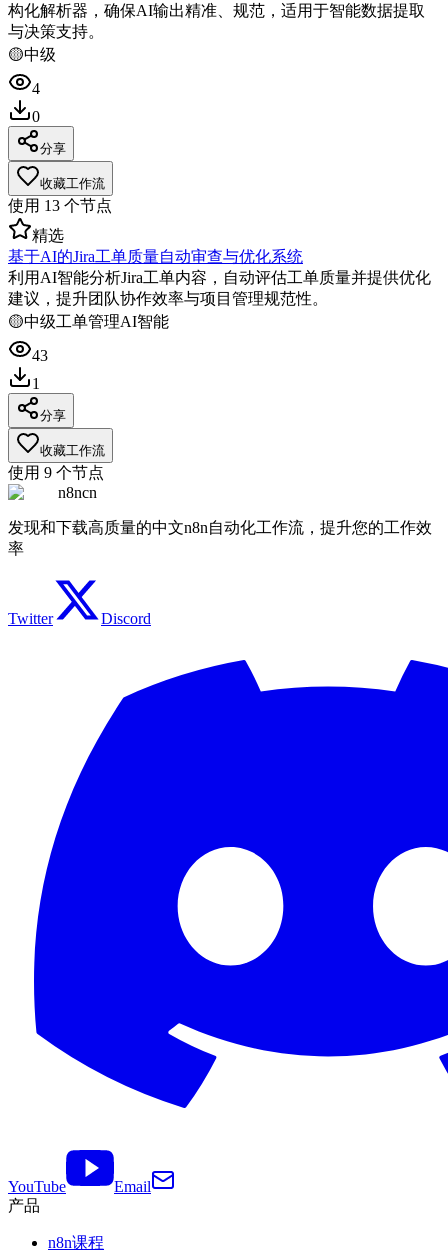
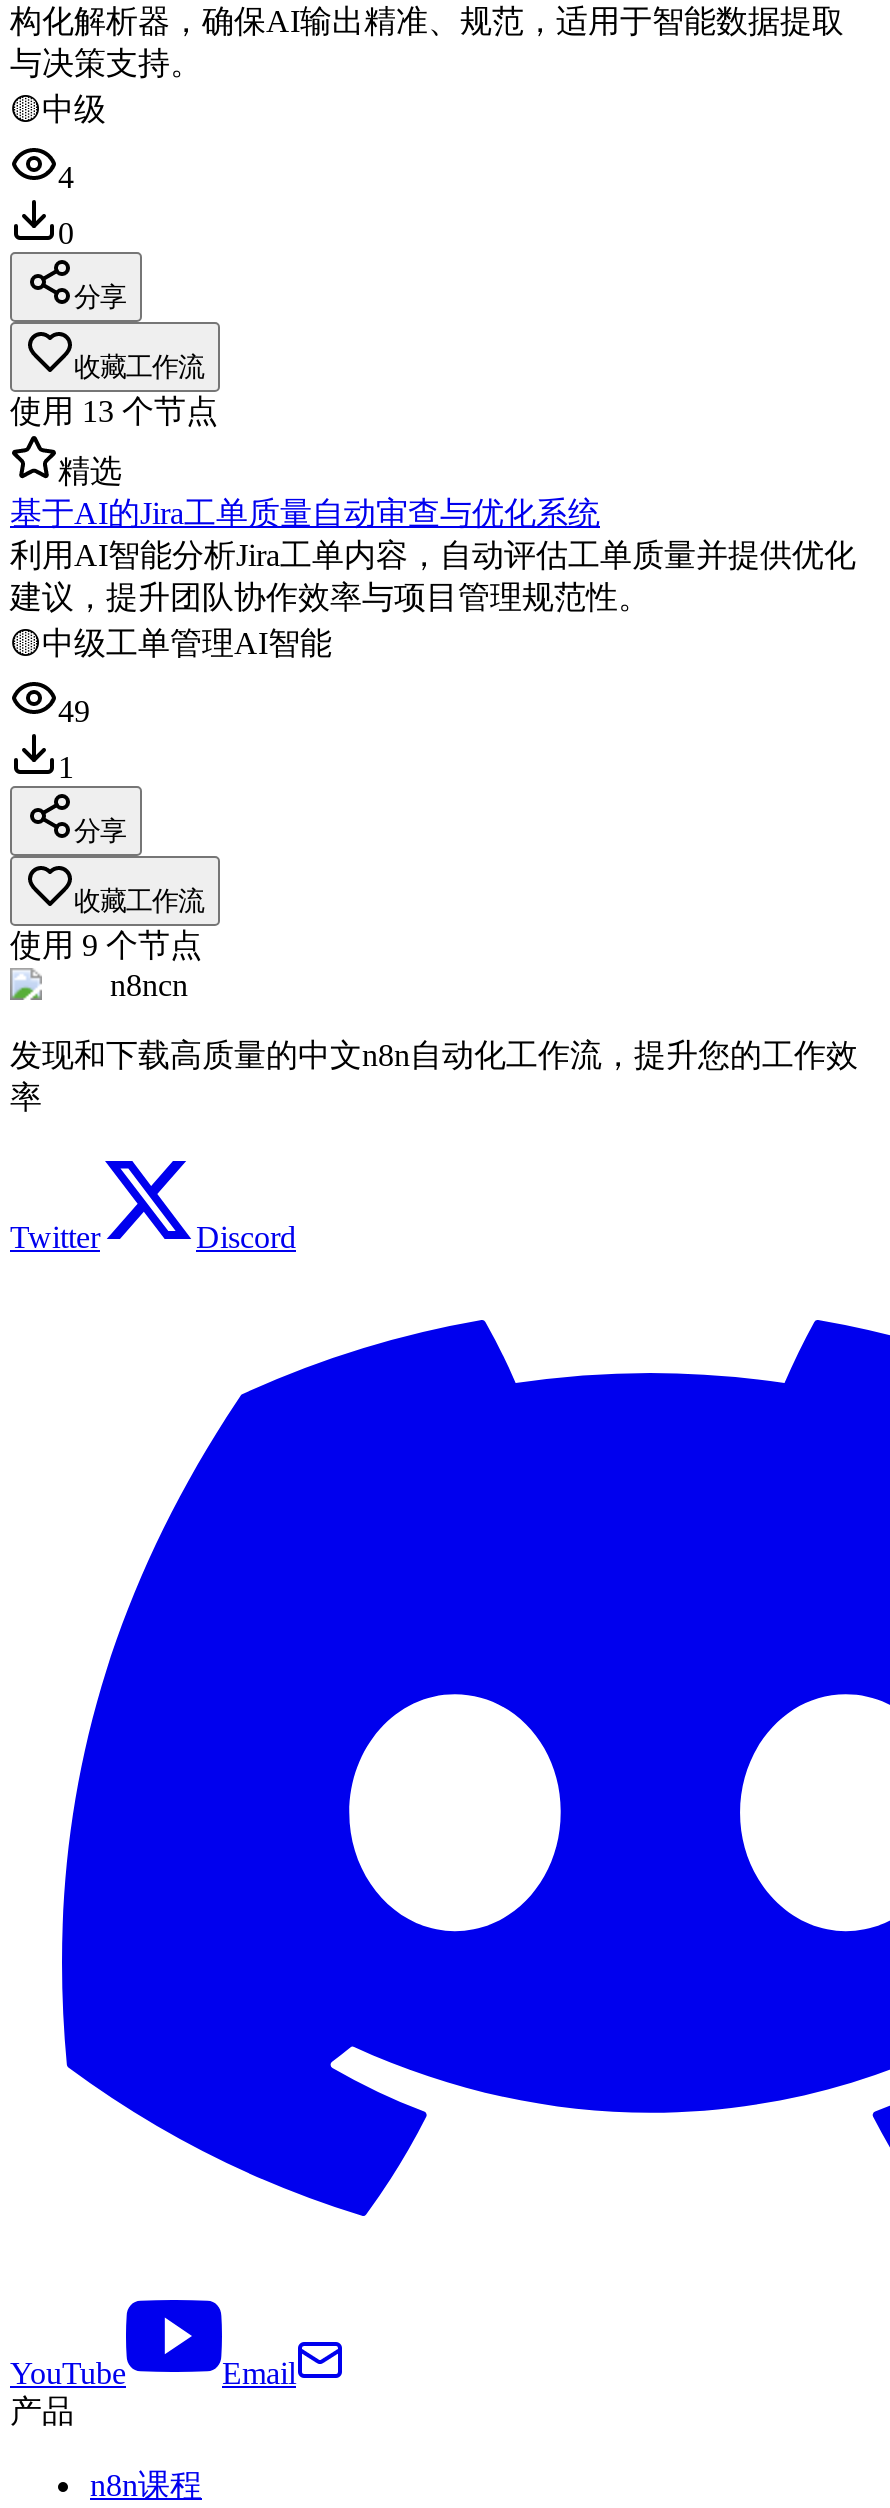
- 43
+ 49
